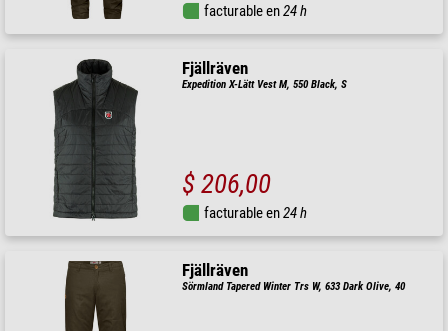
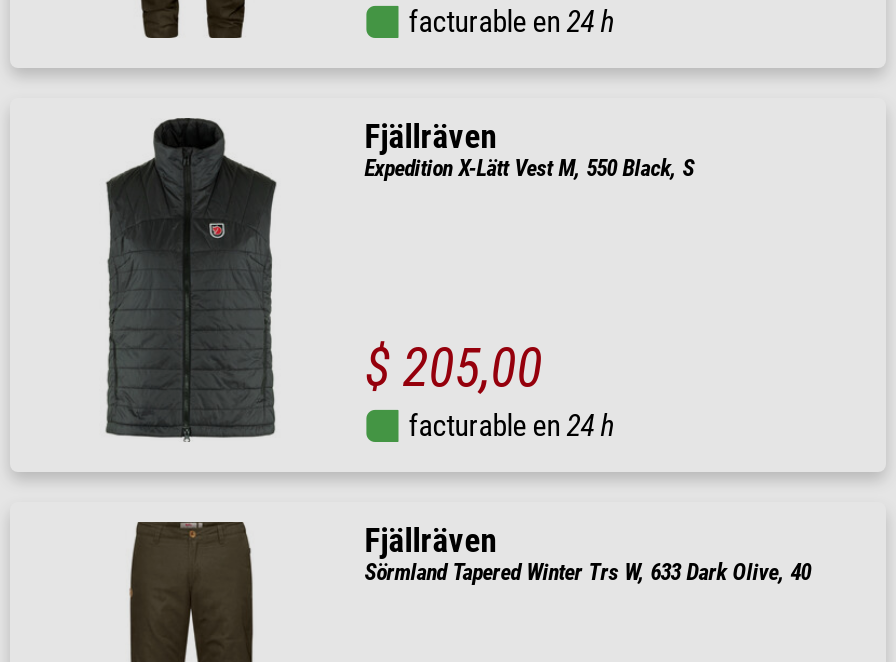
- $ 206,00
+ $ 205,00
